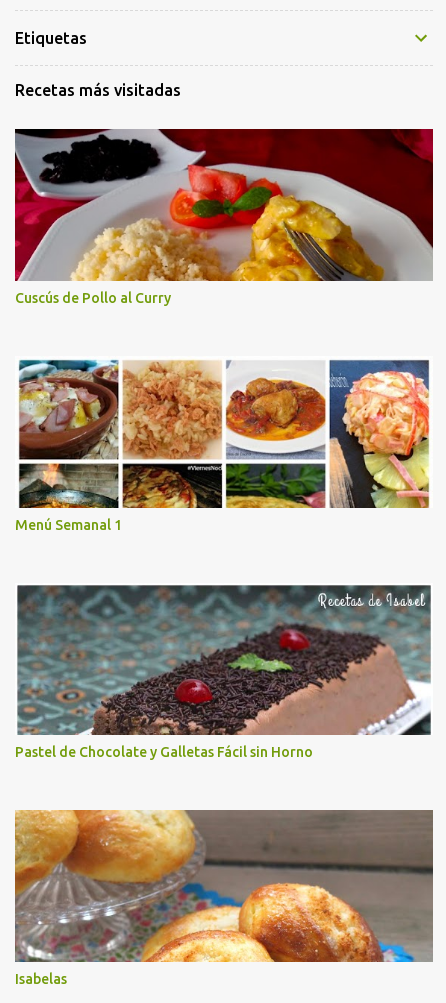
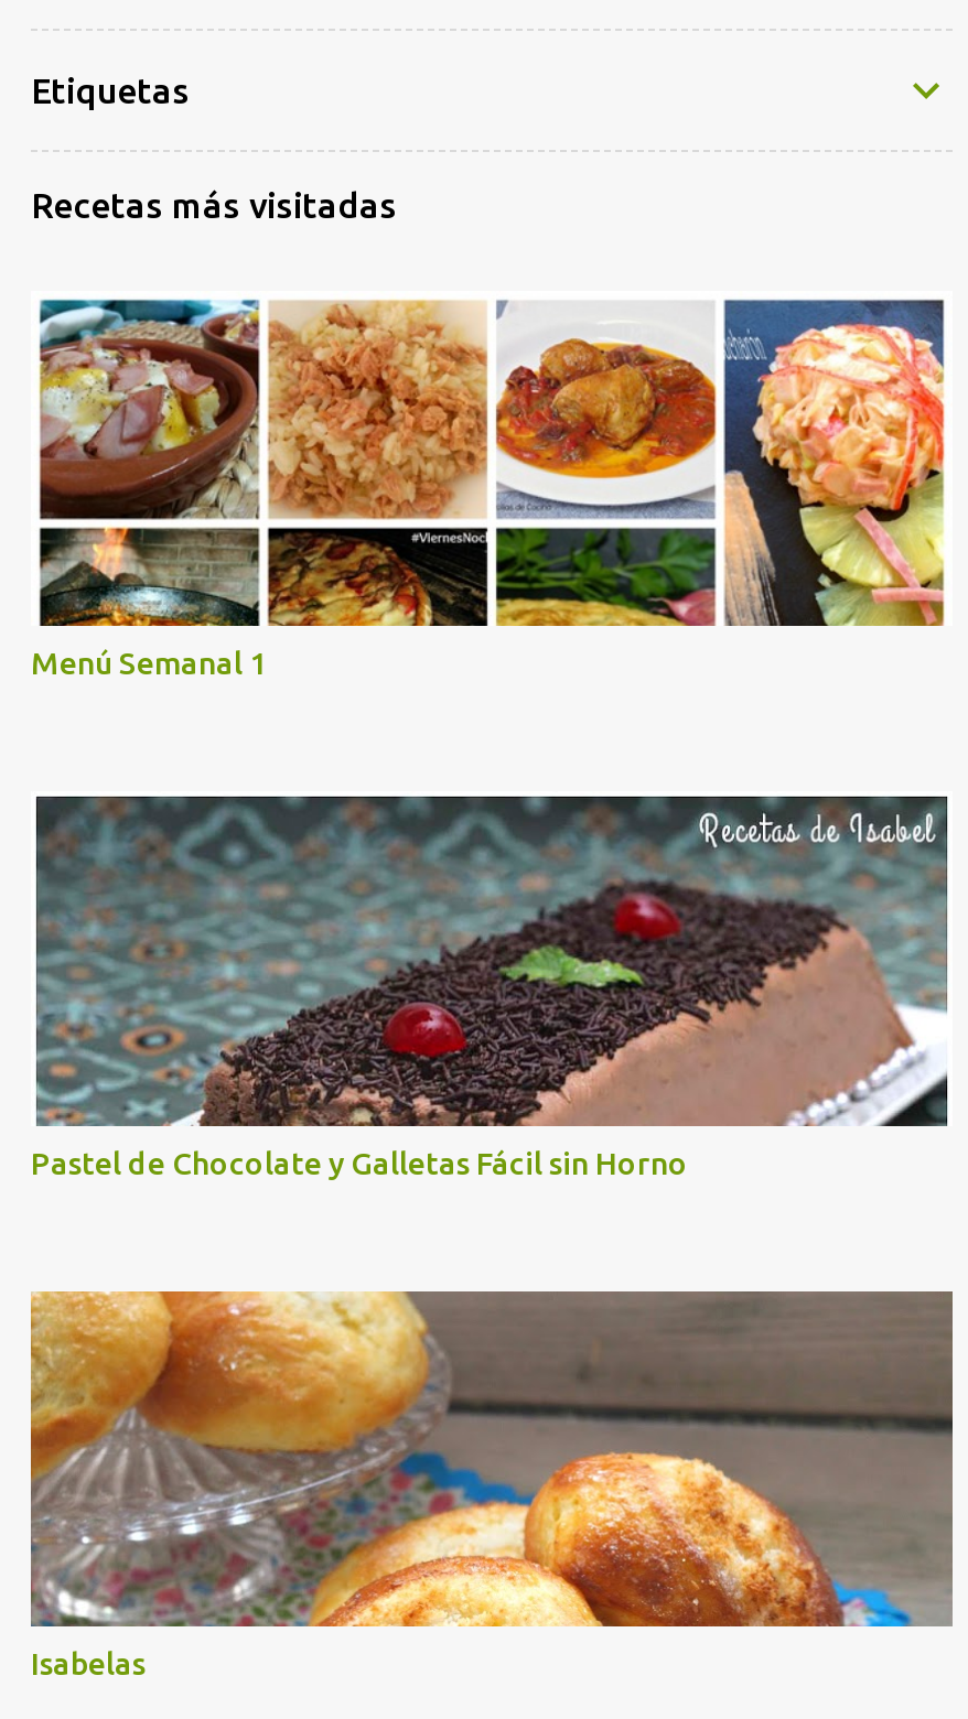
- [image]
- Cuscús de Pollo al Curry
